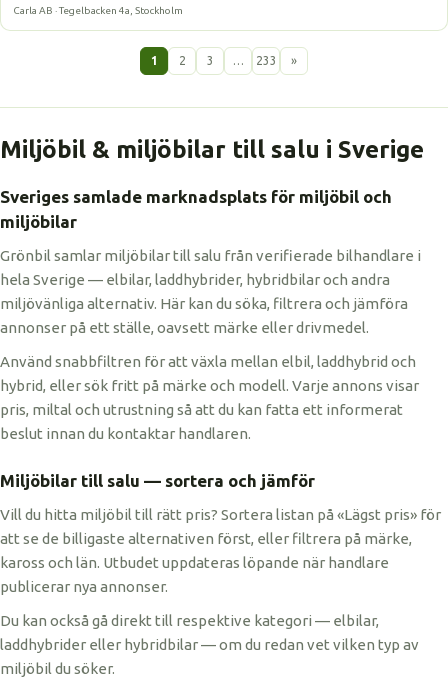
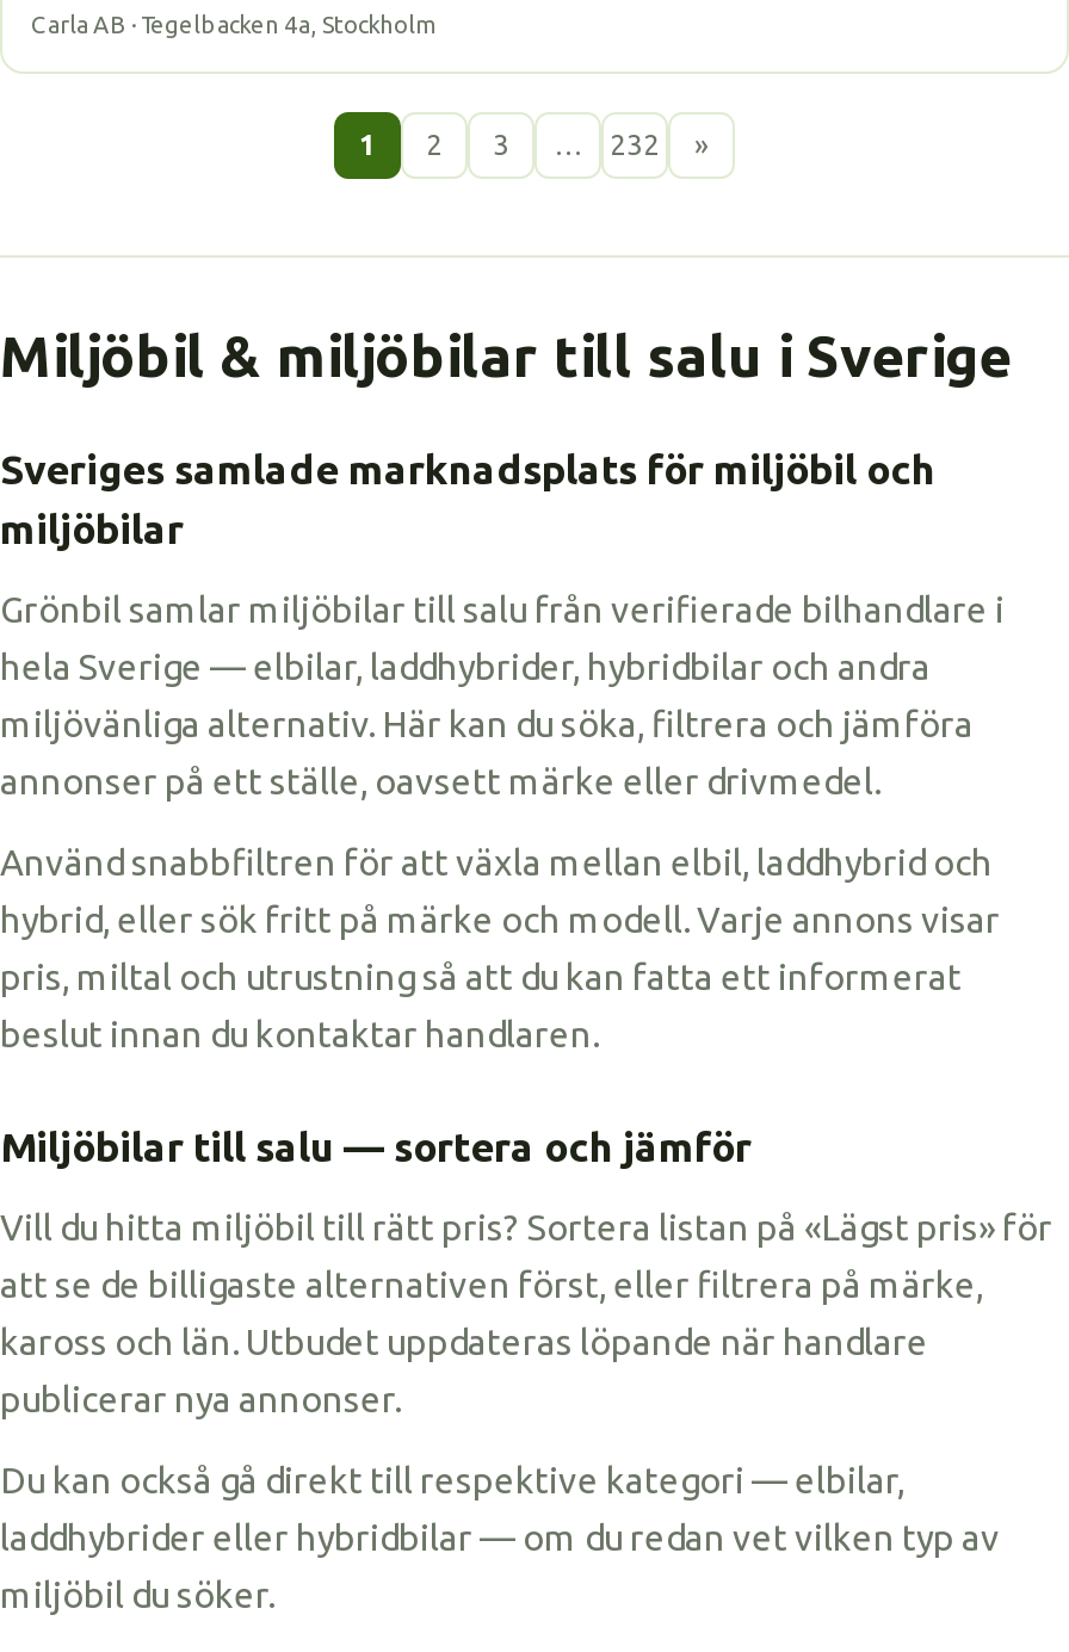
- 233
+ 232
